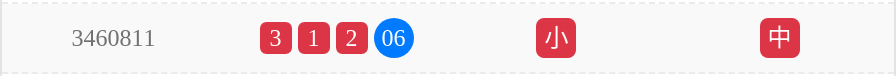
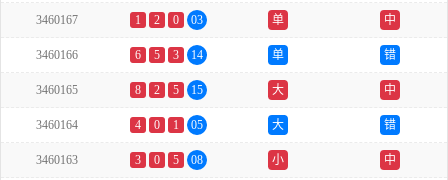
- 3460811
- 3
+ 3460167

- 06
+ 0
+ 03
+ 单
+ 中
+ 3460166
+ 6
+ 5
+ 3
+ 14
+ 单
+ 错
+ 3460165
+ 8
+ 2
+ 5
+ 15
+ 大
+ 中
+ 3460164
+ 4
+ 0
+ 1
+ 05
+ 大
+ 错
+ 3460163
+ 3
+ 0
+ 5
+ 08
